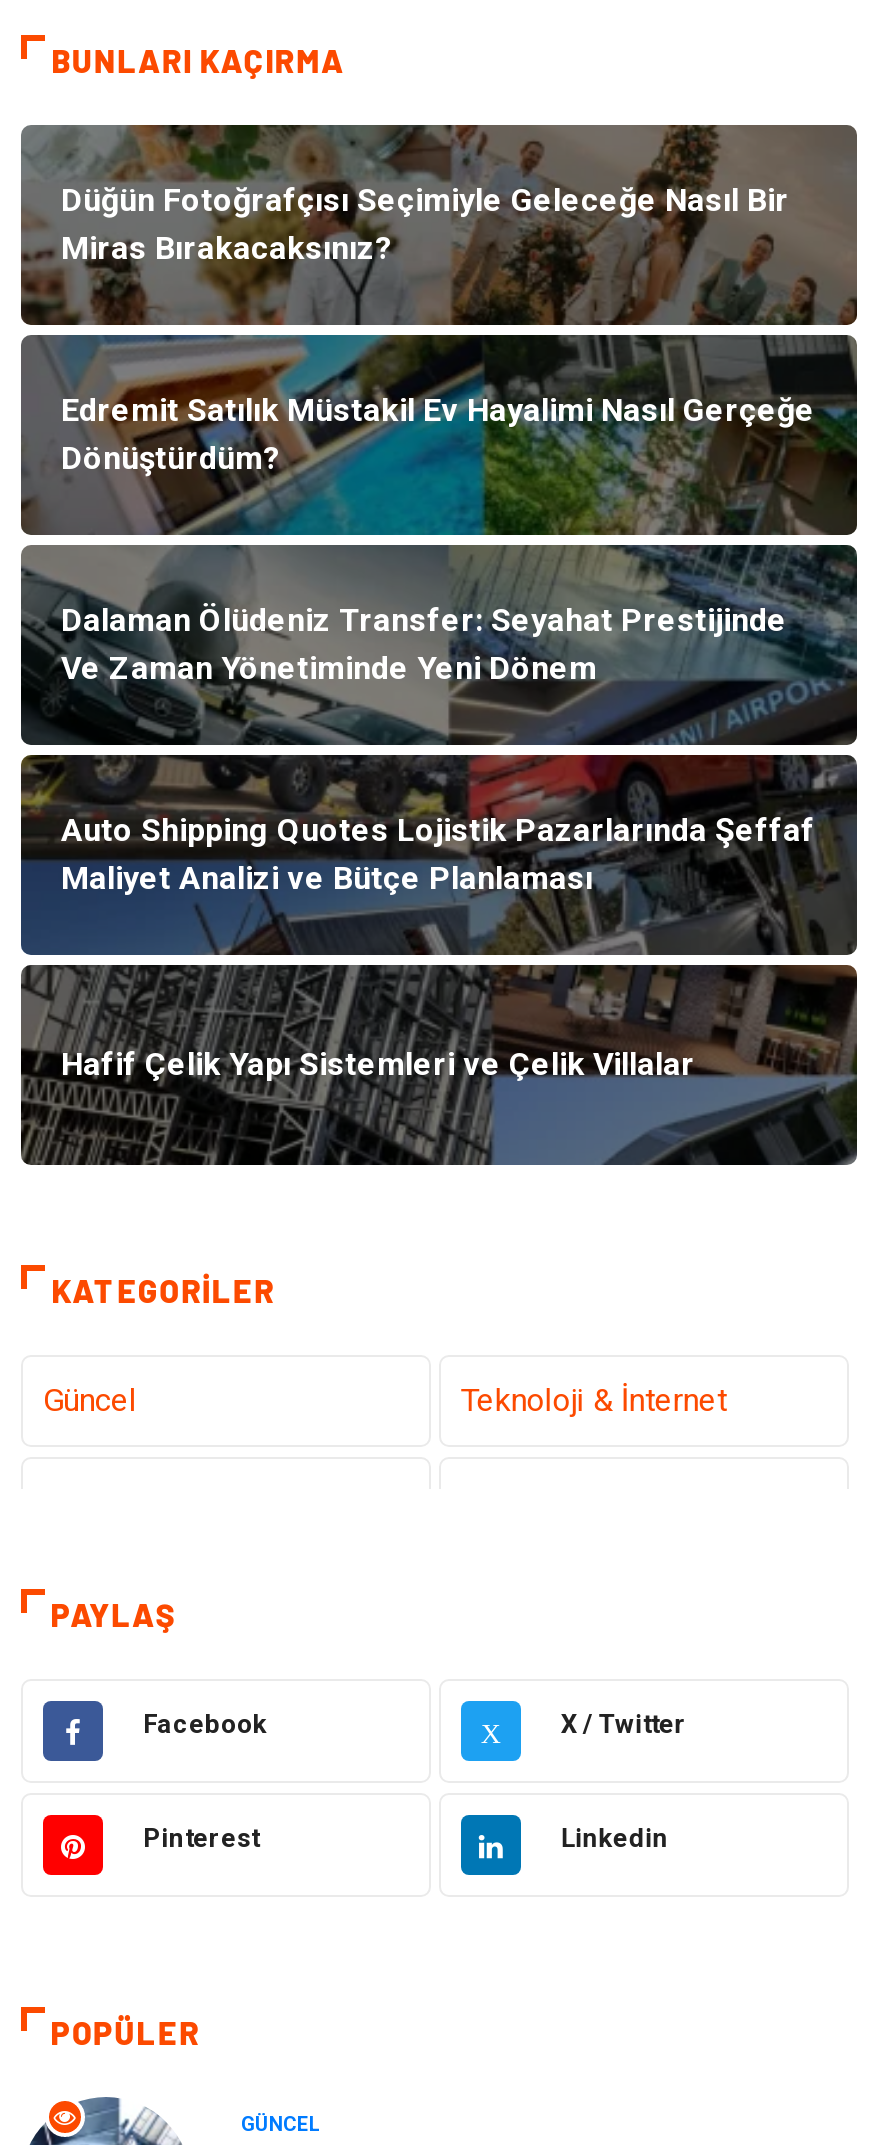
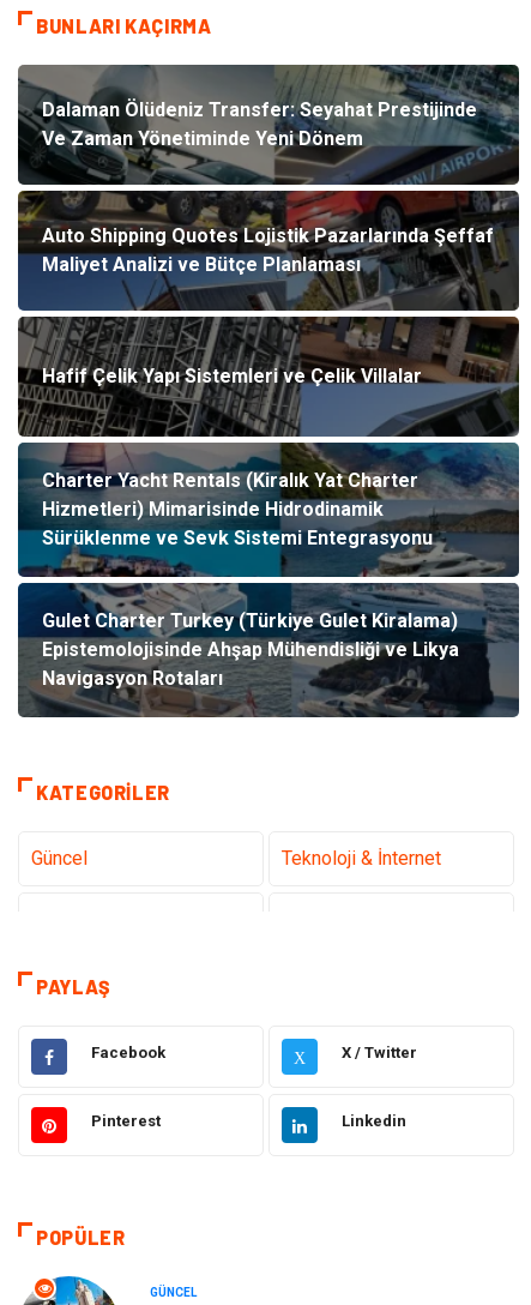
- [image]
- Düğün Fotoğrafçısı Seçimiyle Geleceğe Nasıl Bir
- Miras Bırakacaksınız?

- Edremit Satılık Müstakil Ev Hayalimi Nasıl Gerçeğe
- Dönüştürdüm?

moved up: Dalaman Ölüdeniz Transfer: Seyahat Prestijinde | Ve Zaman Yönetiminde Yeni Dönem | Auto Shipping Quotes Lojistik Pazarlarında Şeffaf | Maliyet Analizi ve Bütçe Planlaması | Hafif Çelik Yapı Sistemleri ve Çelik Villalar

+ [image]
+ Charter Yacht Rentals (Kiralık Yat Charter
+ Hizmetleri) Mimarisinde Hidrodinamik
+ Sürüklenme ve Sevk Sistemi Entegrasyonu

+ Gulet Charter Turkey (Türkiye Gulet Kiralama)
+ Epistemolojisinde Ahşap Mühendisliği ve Likya
+ Navigasyon Rotaları
